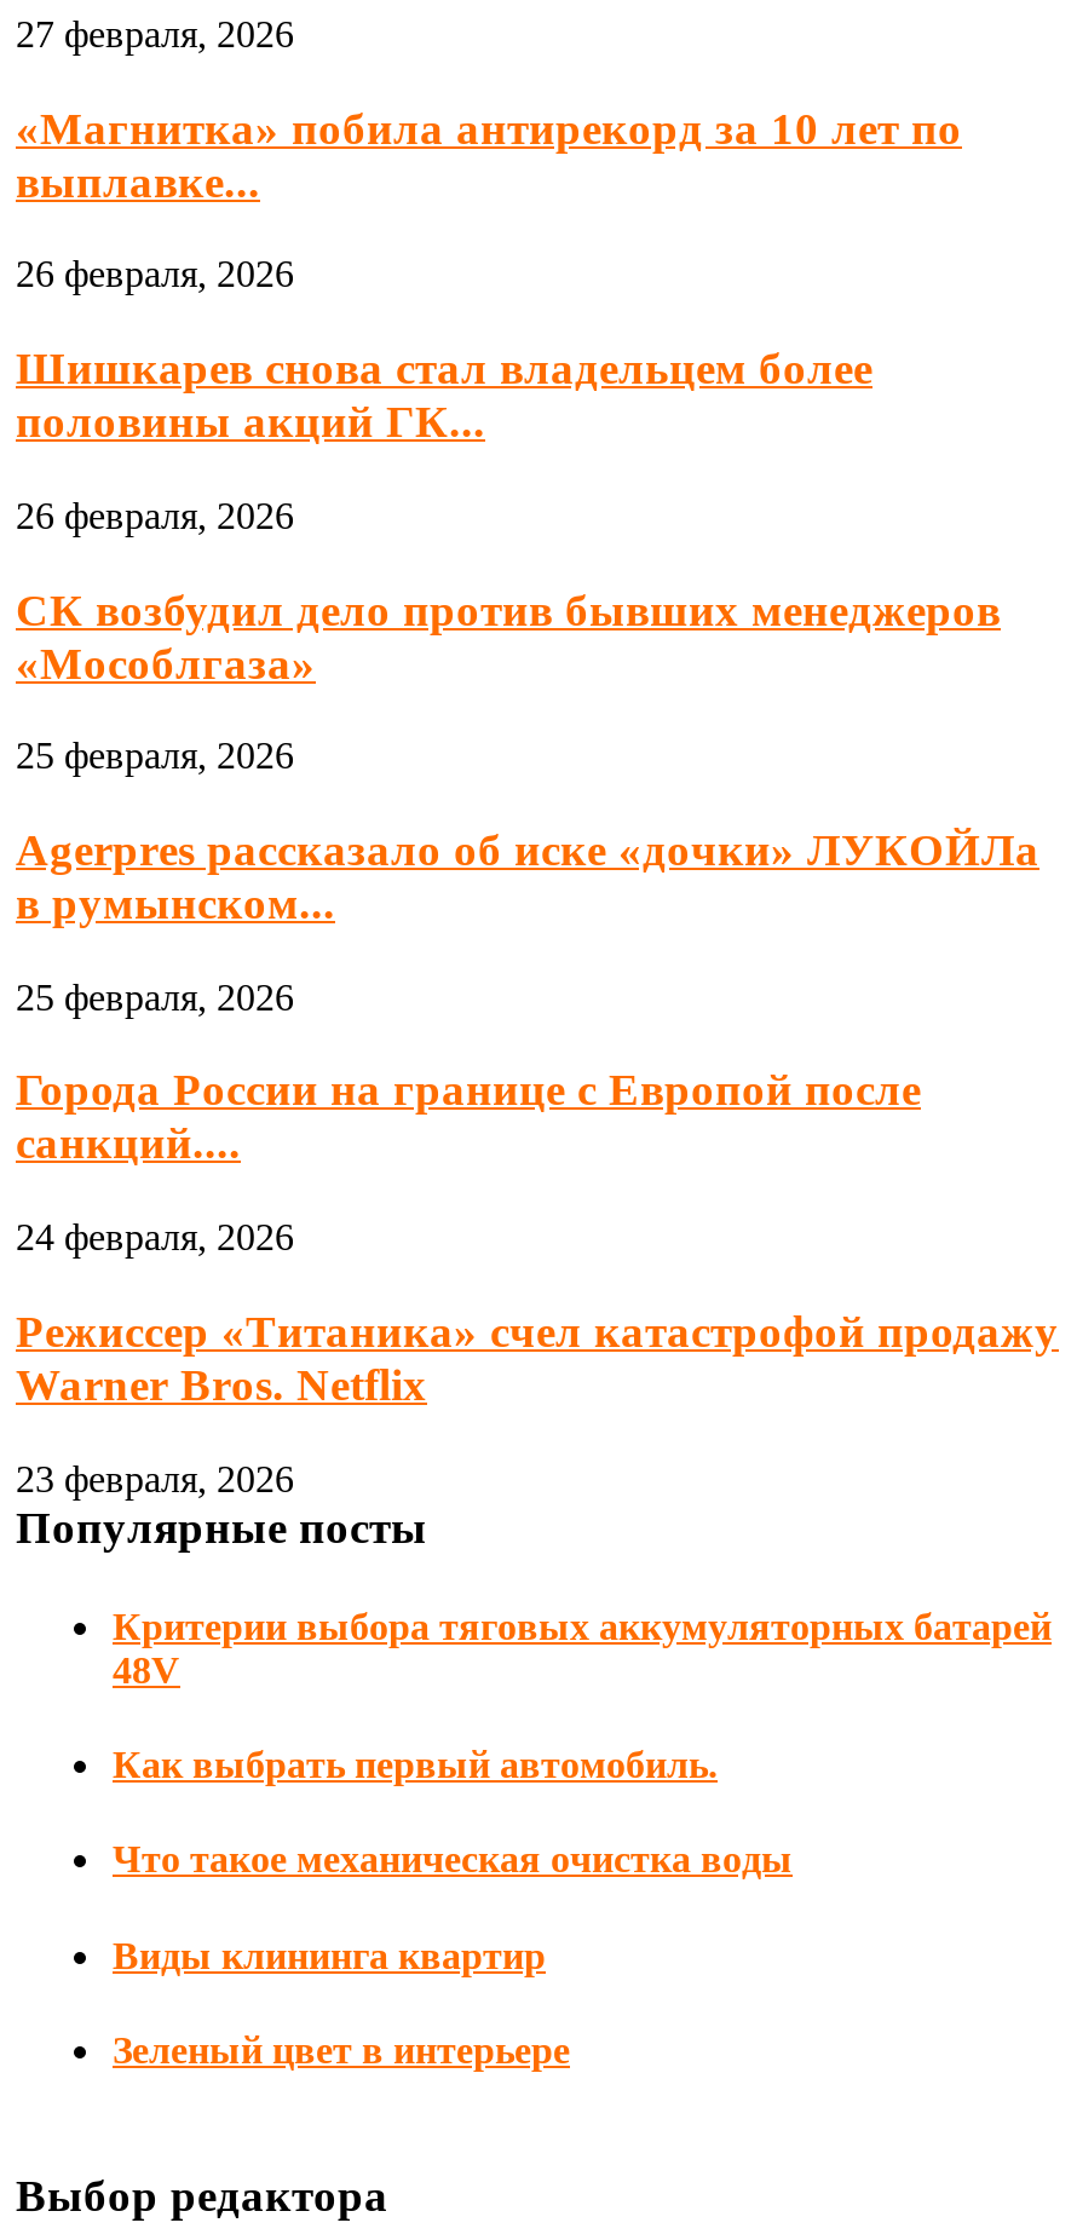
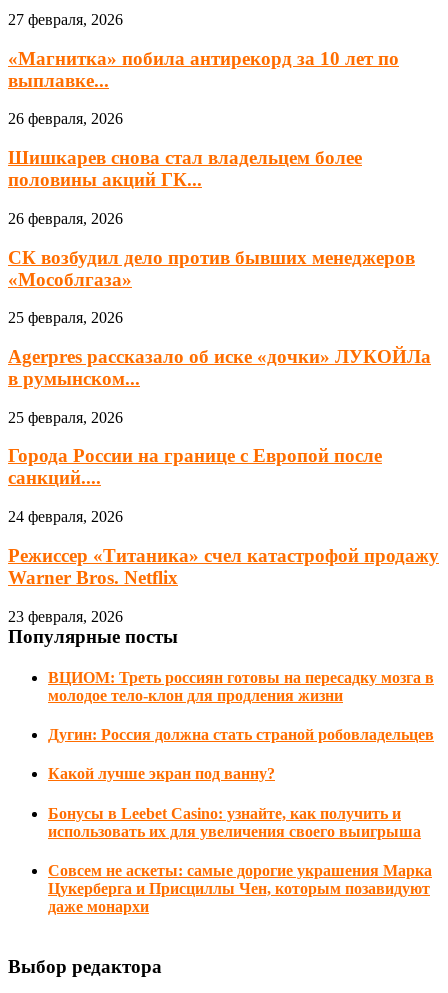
- Критерии выбора тяговых аккумуляторных батарей
- 48V
+ ВЦИОМ: Треть россиян готовы на пересадку мозга в
+ молодое тело-клон для продления жизни

- Как выбрать первый автомобиль.
+ Дугин: Россия должна стать страной робовладельцев

- Что такое механическая очистка воды
+ Какой лучше экран под ванну?

- Виды клининга квартир
+ Бонусы в Leebet Casino: узнайте, как получить и
+ использовать их для увеличения своего выигрыша

- Зеленый цвет в интерьере
+ Совсем не аскеты: самые дорогие украшения Марка
+ Цукерберга и Присциллы Чен, которым позавидуют
+ даже монархи
